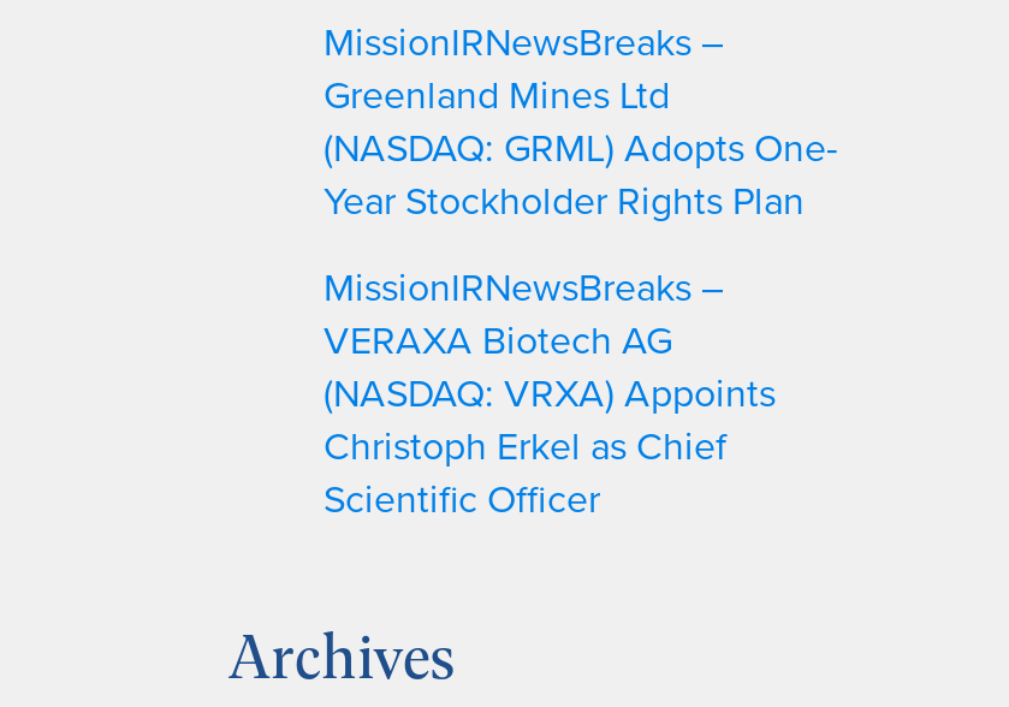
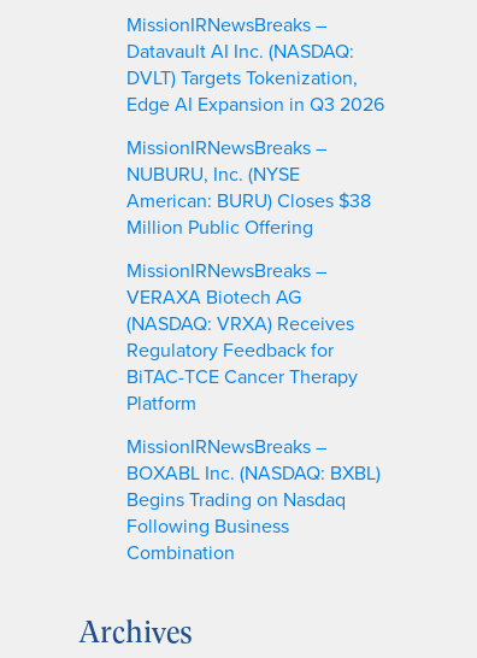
- Greenland Mines Ltd
- (NASDAQ: GRML) Adopts One-
- Year Stockholder Rights Plan
+ Datavault AI Inc. (NASDAQ:
+ DVLT) Targets Tokenization,
+ Edge AI Expansion in Q3 2026
+ MissionIRNewsBreaks –
+ NUBURU, Inc. (NYSE
+ American: BURU) Closes $38
+ Million Public Offering

- (NASDAQ: VRXA) Appoints
- Christoph Erkel as Chief
- Scientific Officer
+ (NASDAQ: VRXA) Receives
+ Regulatory Feedback for
+ BiTAC-TCE Cancer Therapy
+ Platform
+ MissionIRNewsBreaks –
+ BOXABL Inc. (NASDAQ: BXBL)
+ Begins Trading on Nasdaq
+ Following Business
+ Combination
